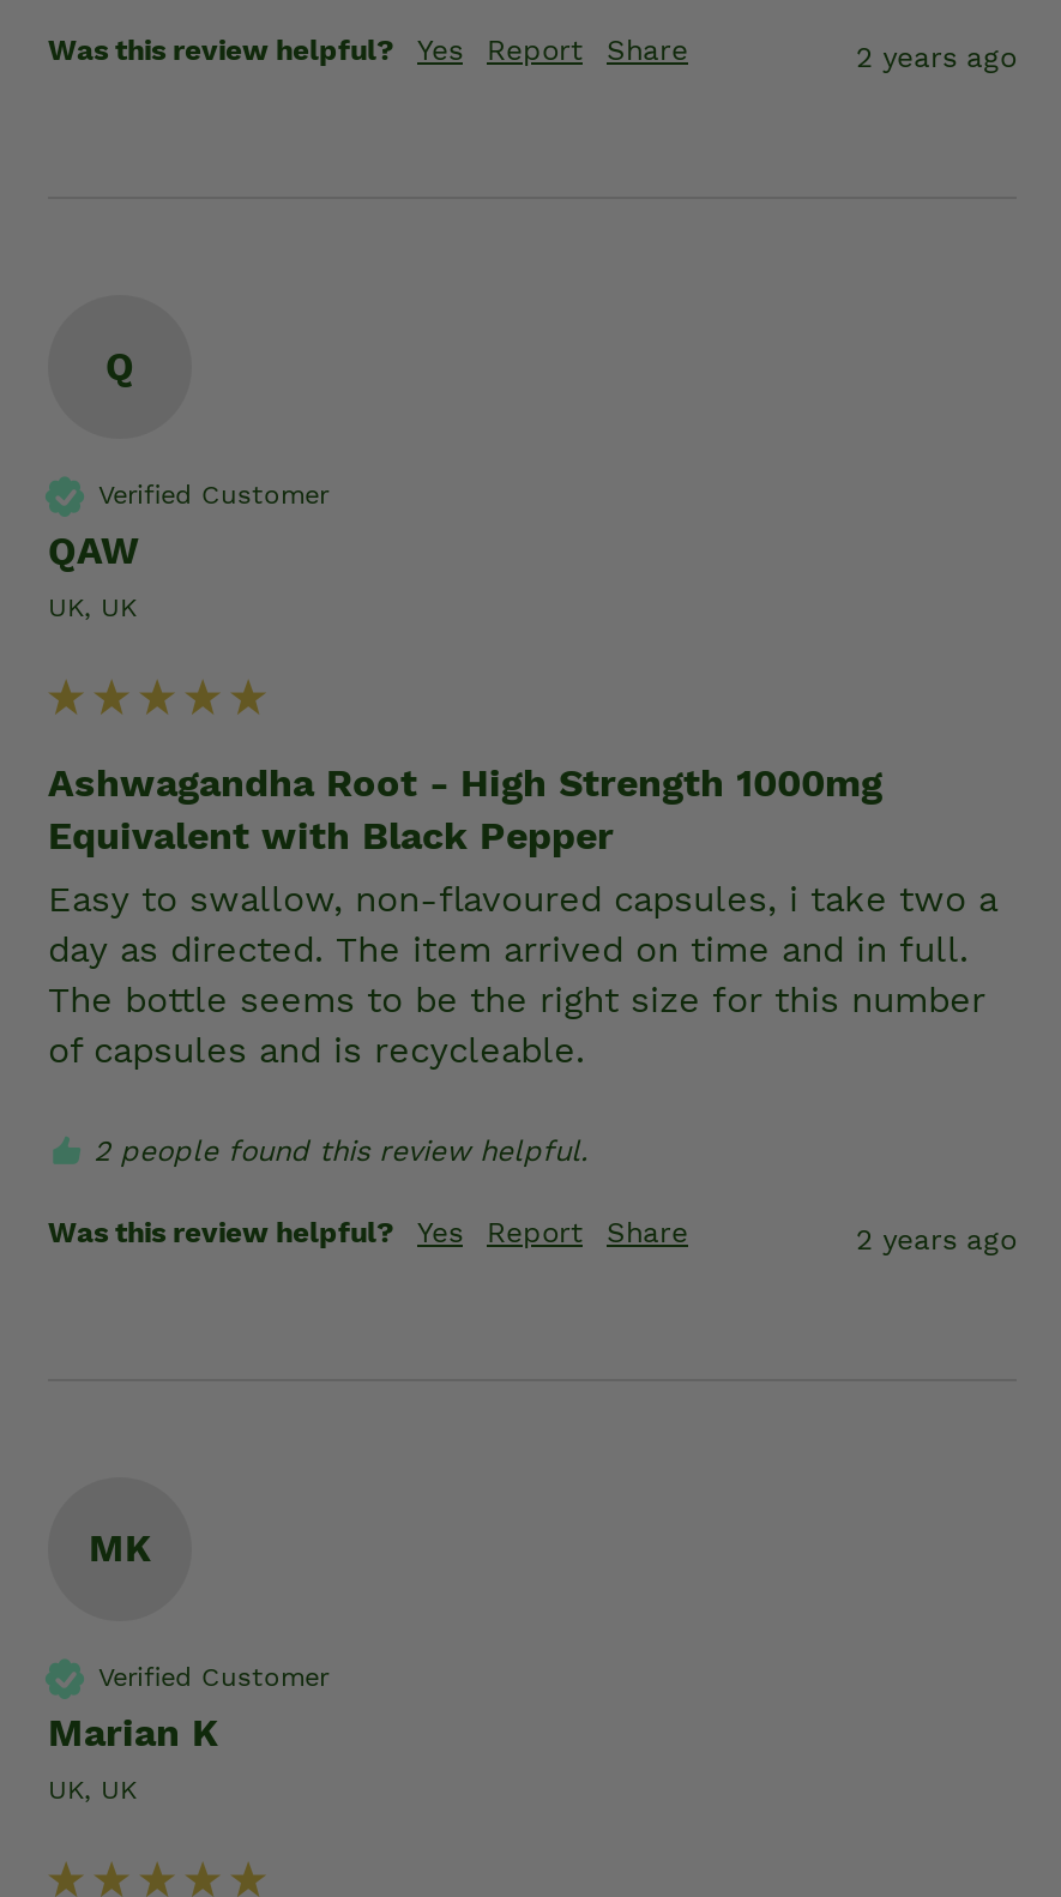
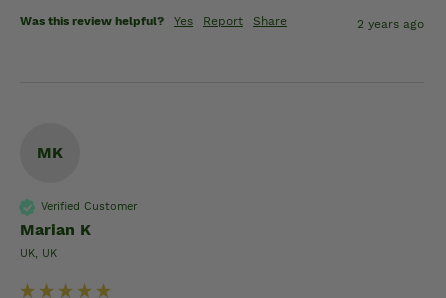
- Q
- Verified Customer
- QAW
- UK, UK

- Ashwagandha Root - High Strength 1000mg
- Equivalent with Black Pepper
- Easy to swallow, non-flavoured capsules, i take two a
- day as directed. The item arrived on time and in full.
- The bottle seems to be the right size for this number
- of capsules and is recycleable.
- 2 people found this review helpful.
- Was this review helpful?
- Yes
- Report
- Share
- 2 years ago
